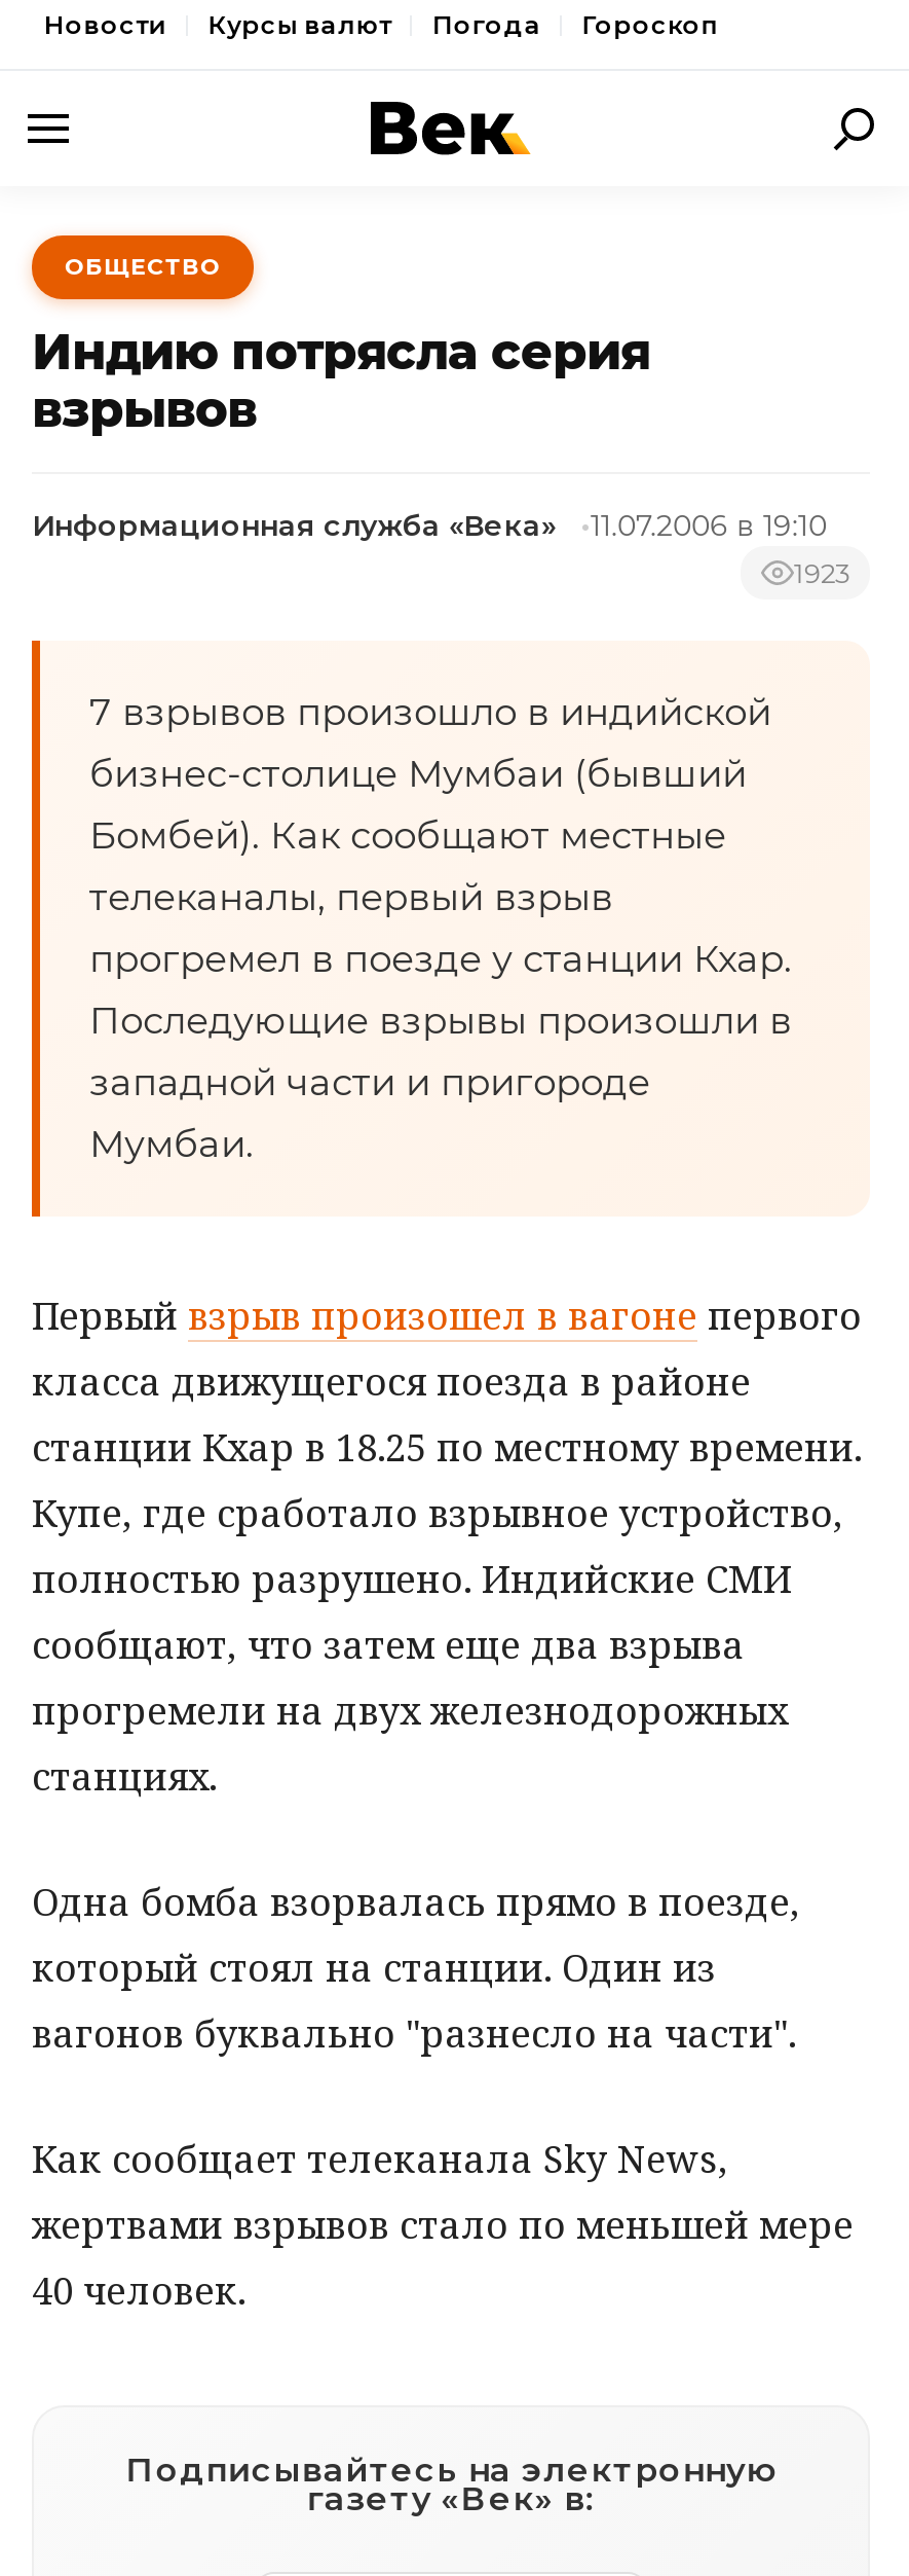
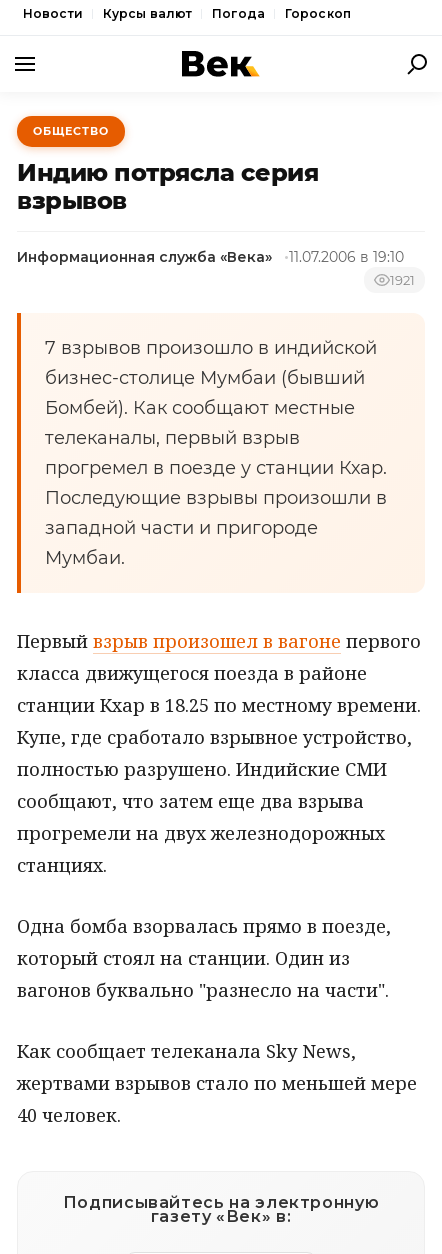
- 1923
+ 1921
